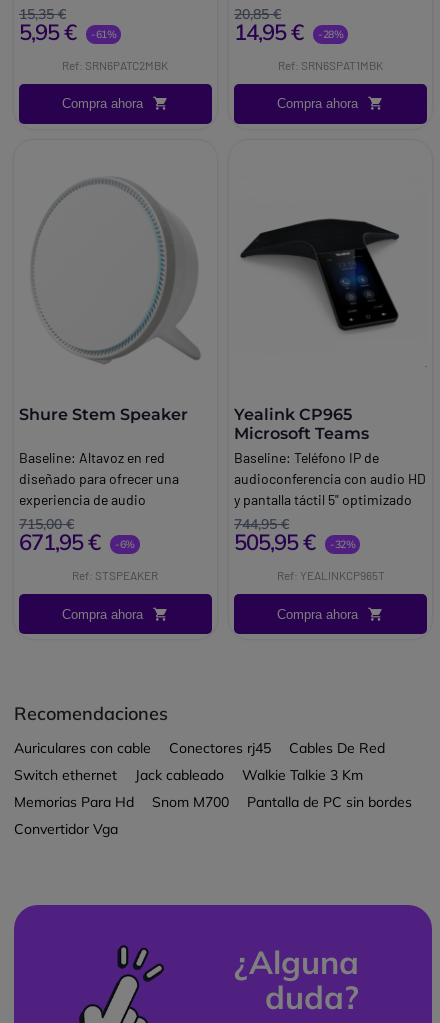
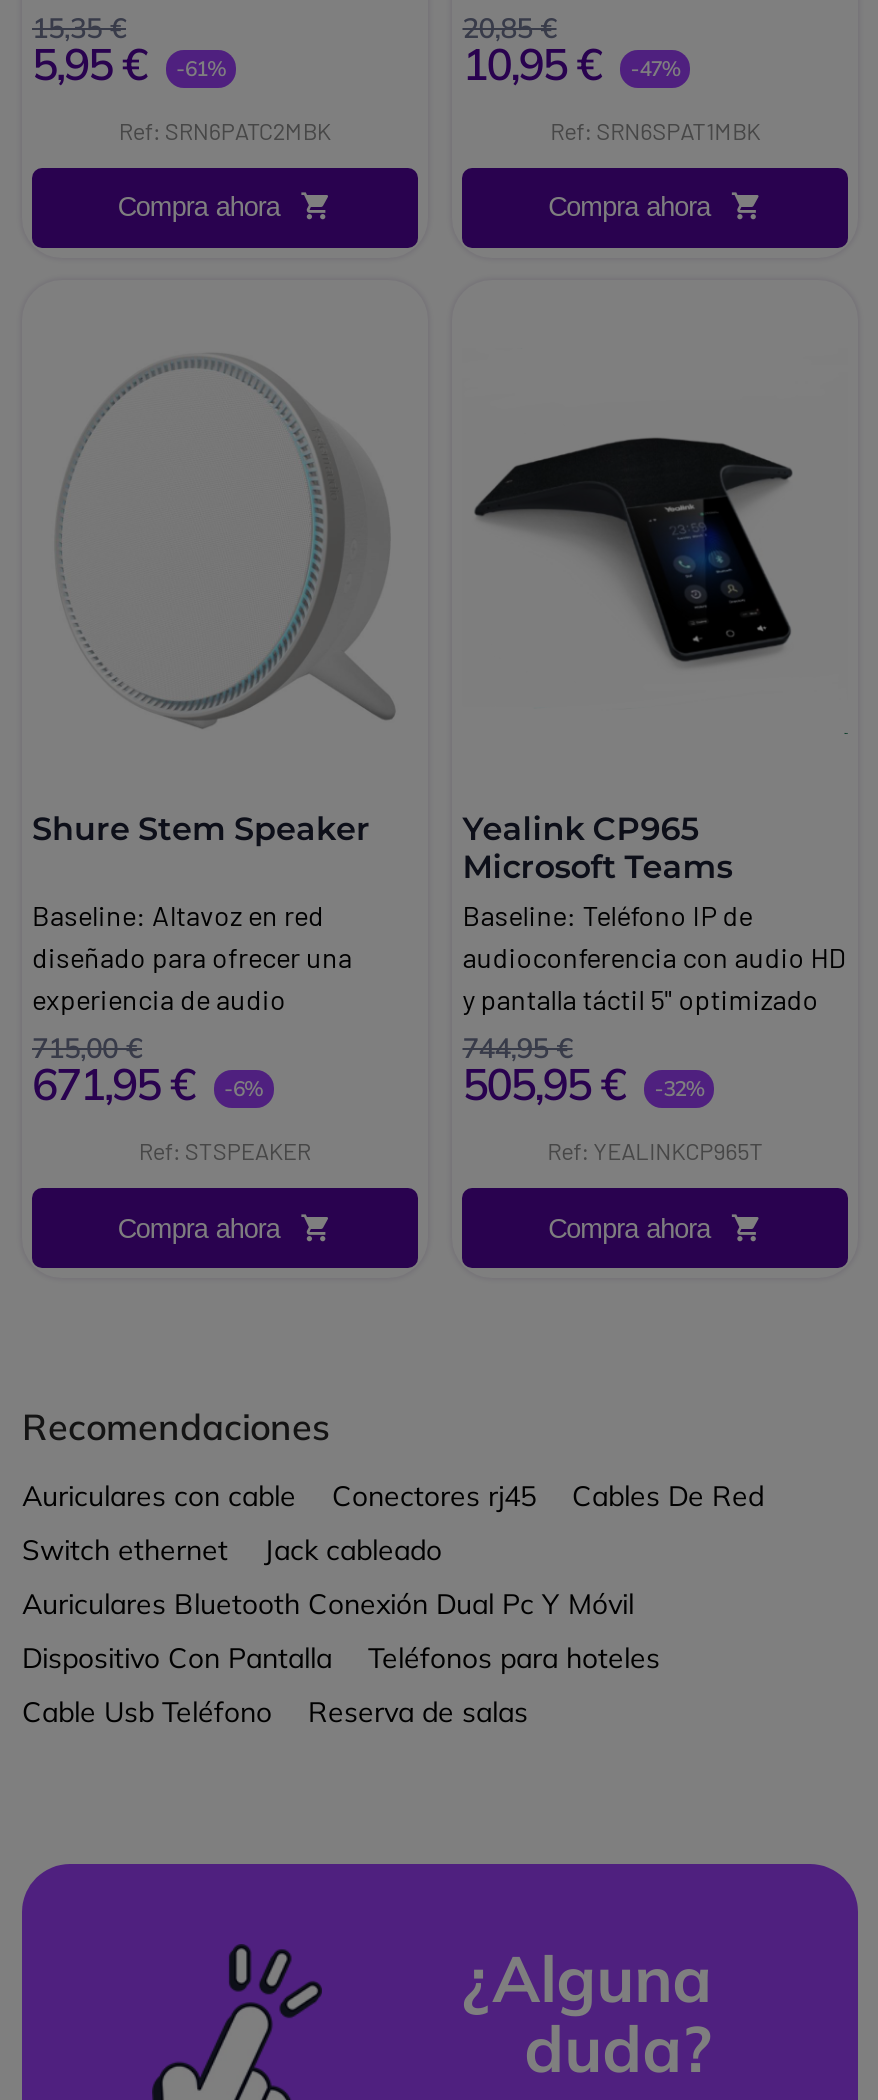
- 14,95 €
+ 10,95 €

- -28%
+ -47%

- Walkie Talkie 3 Km
+ Auriculares Bluetooth Conexión Dual Pc Y Móvil

- Memorias Para Hd
- Snom M700
- Pantalla de PC sin bordes
+ Dispositivo Con Pantalla
+ Teléfonos para hoteles

- Convertidor Vga
+ Cable Usb Teléfono
+ Reserva de salas
